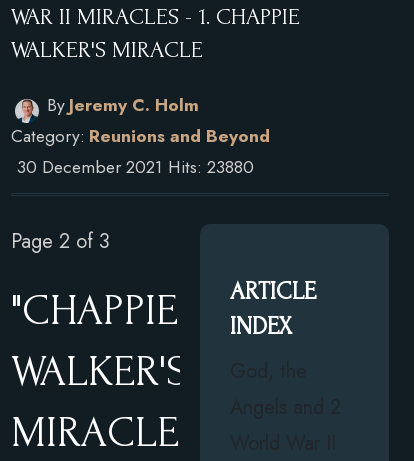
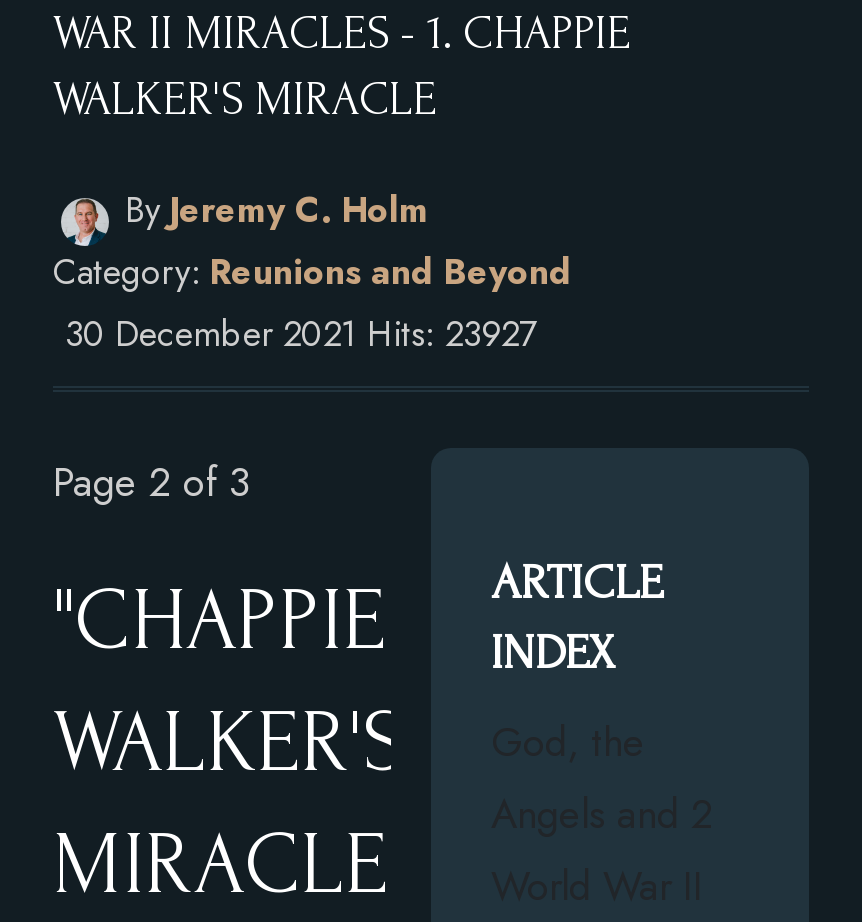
- 30 December 2021 Hits: 23880
+ 30 December 2021 Hits: 23927
